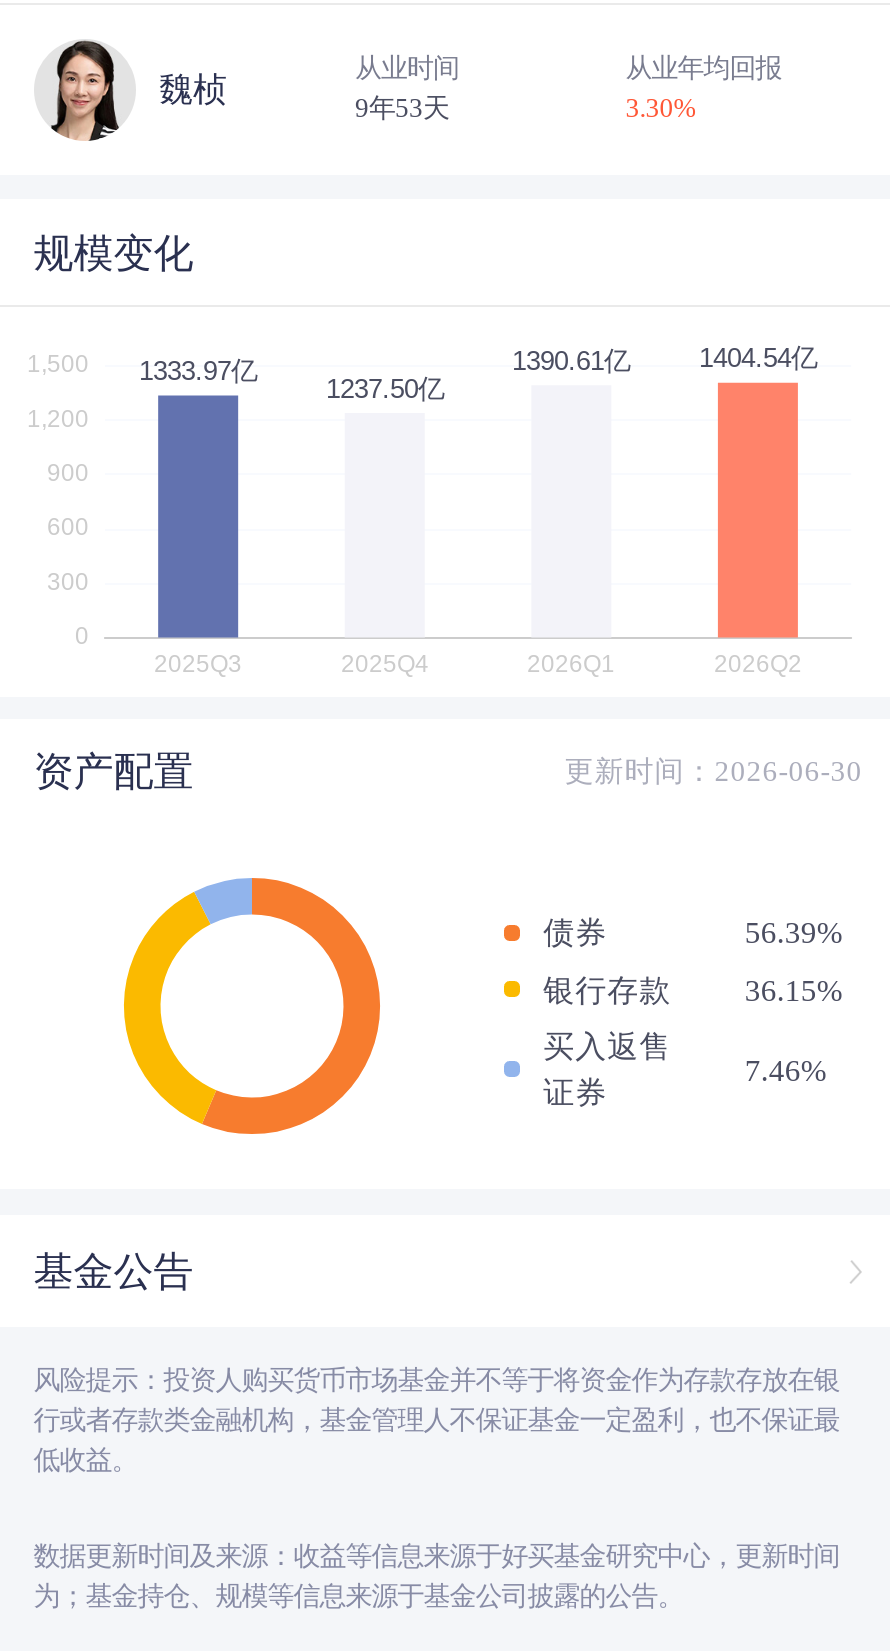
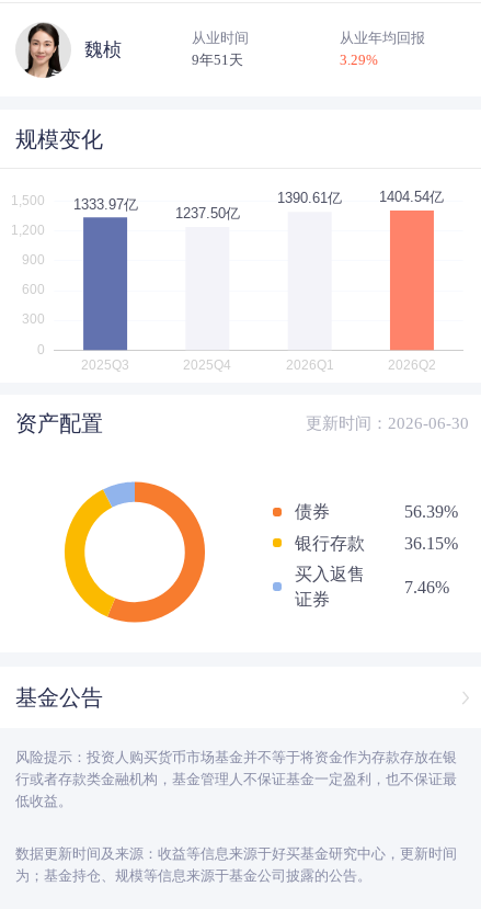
- 9年53天
+ 9年51天

- 3.30%
+ 3.29%
